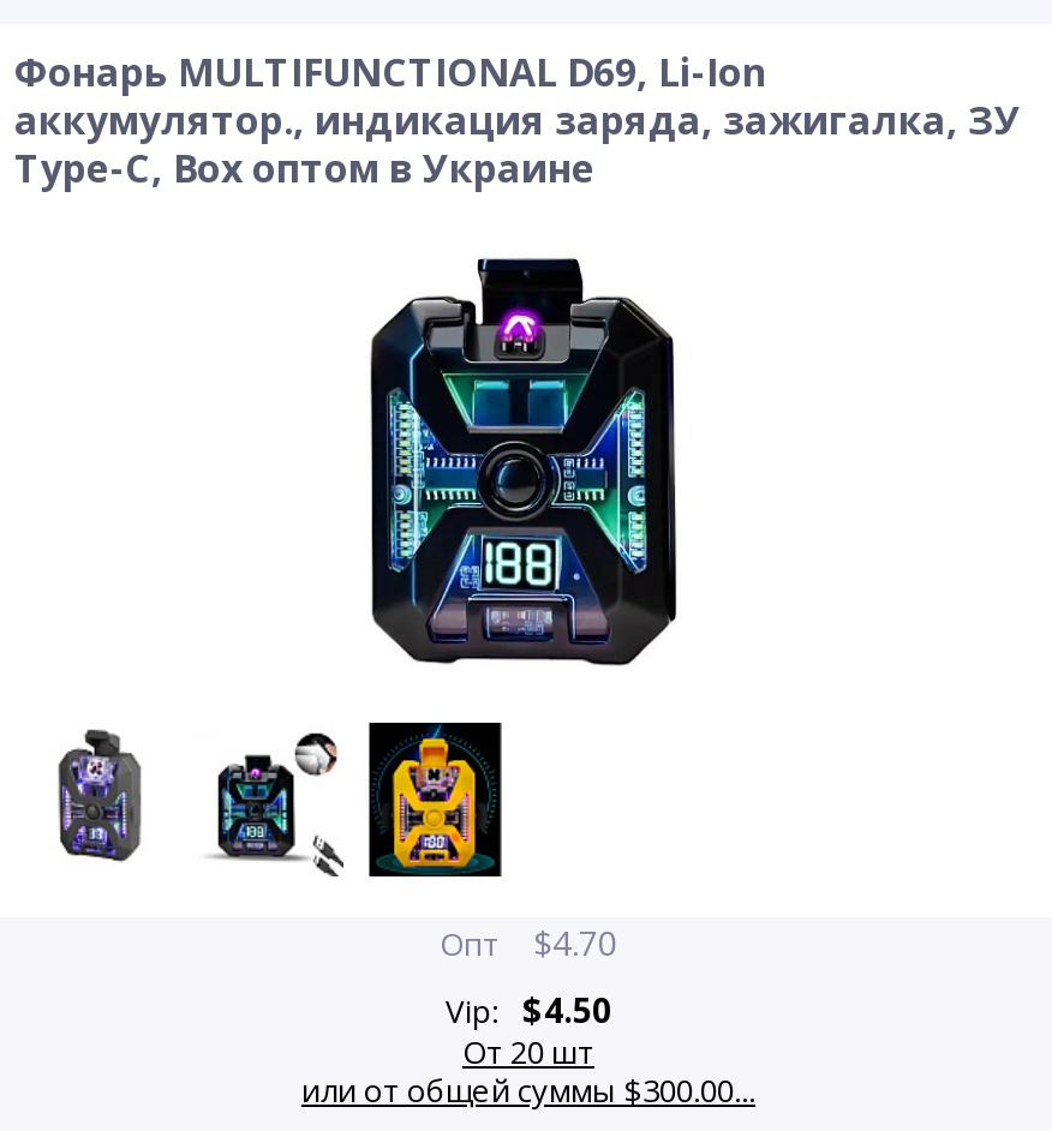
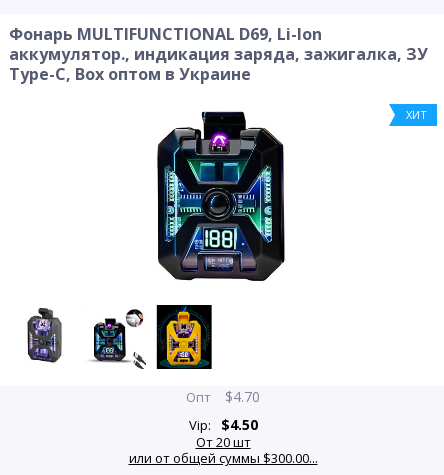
+ ХИТ
